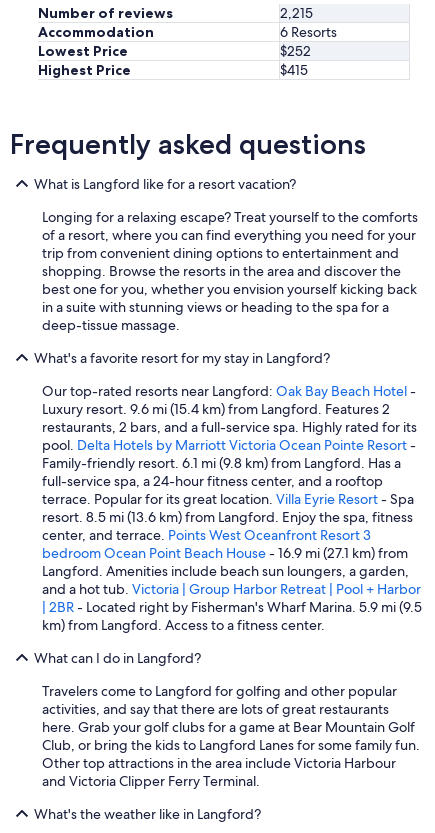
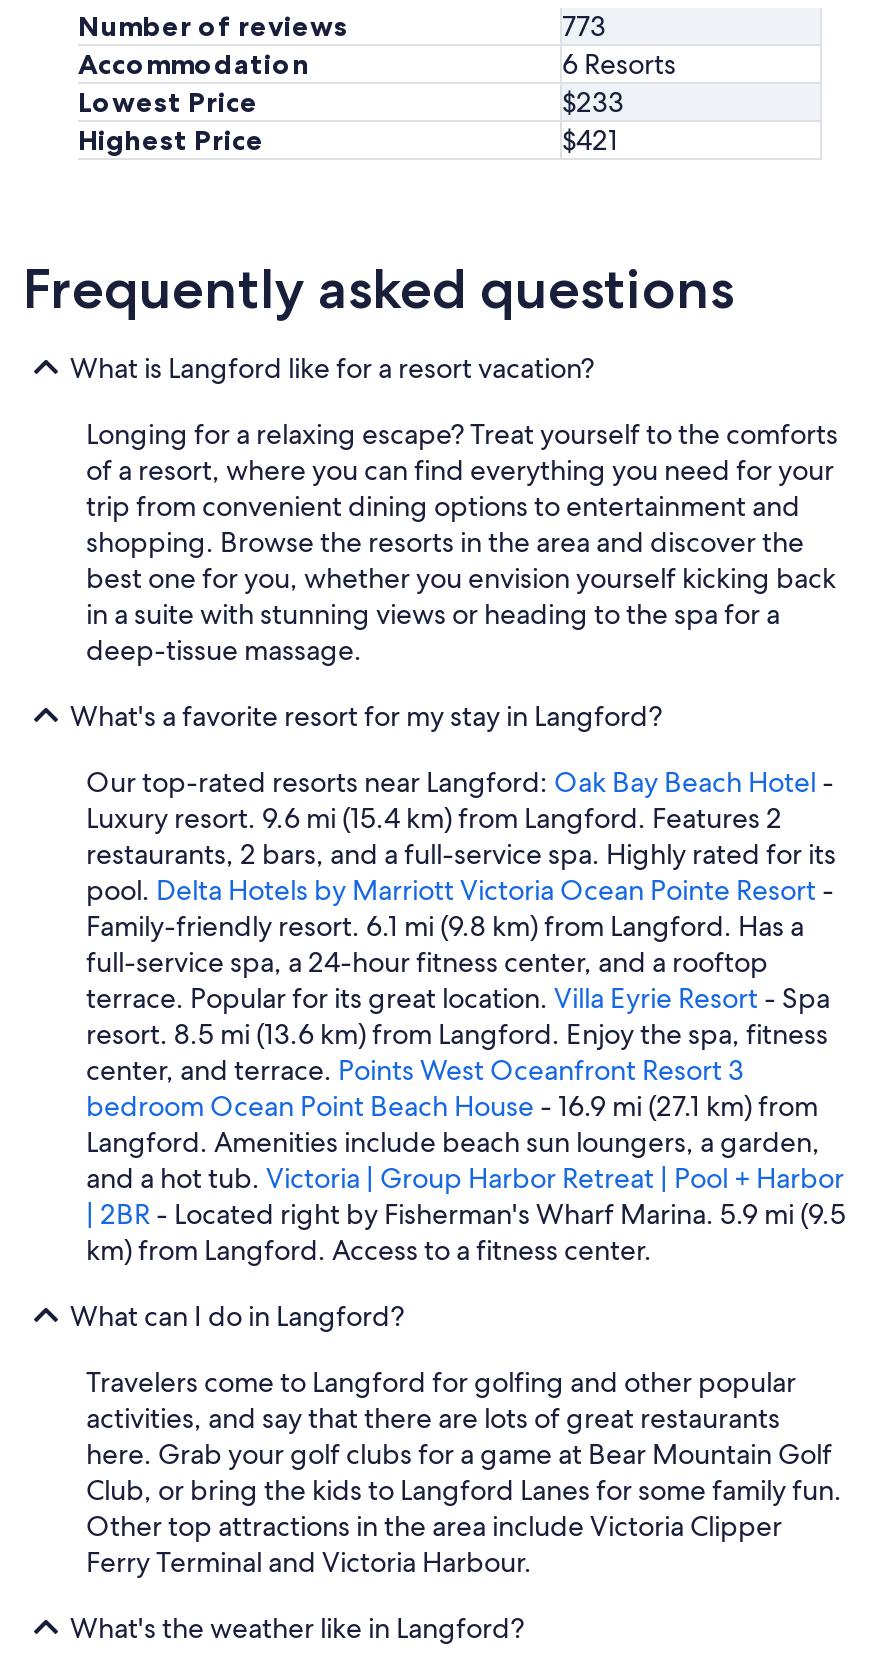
- 2,215
+ 773

- $252
+ $233

- $415
+ $421

- Other top attractions in the area include Victoria Harbour
- and Victoria Clipper Ferry Terminal.
+ Other top attractions in the area include Victoria Clipper
+ Ferry Terminal and Victoria Harbour.
